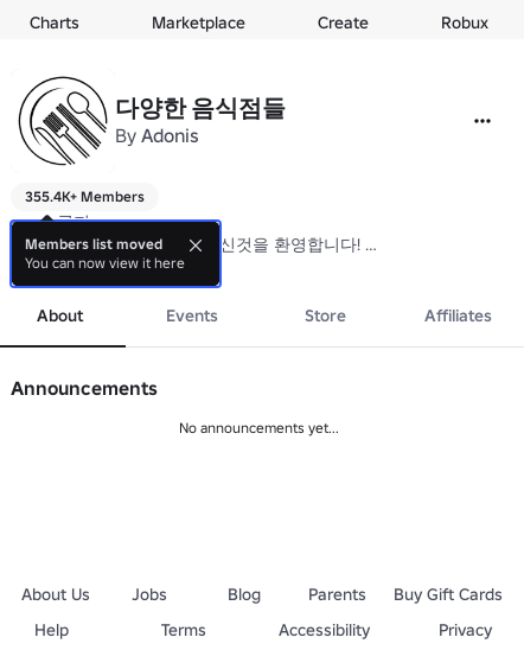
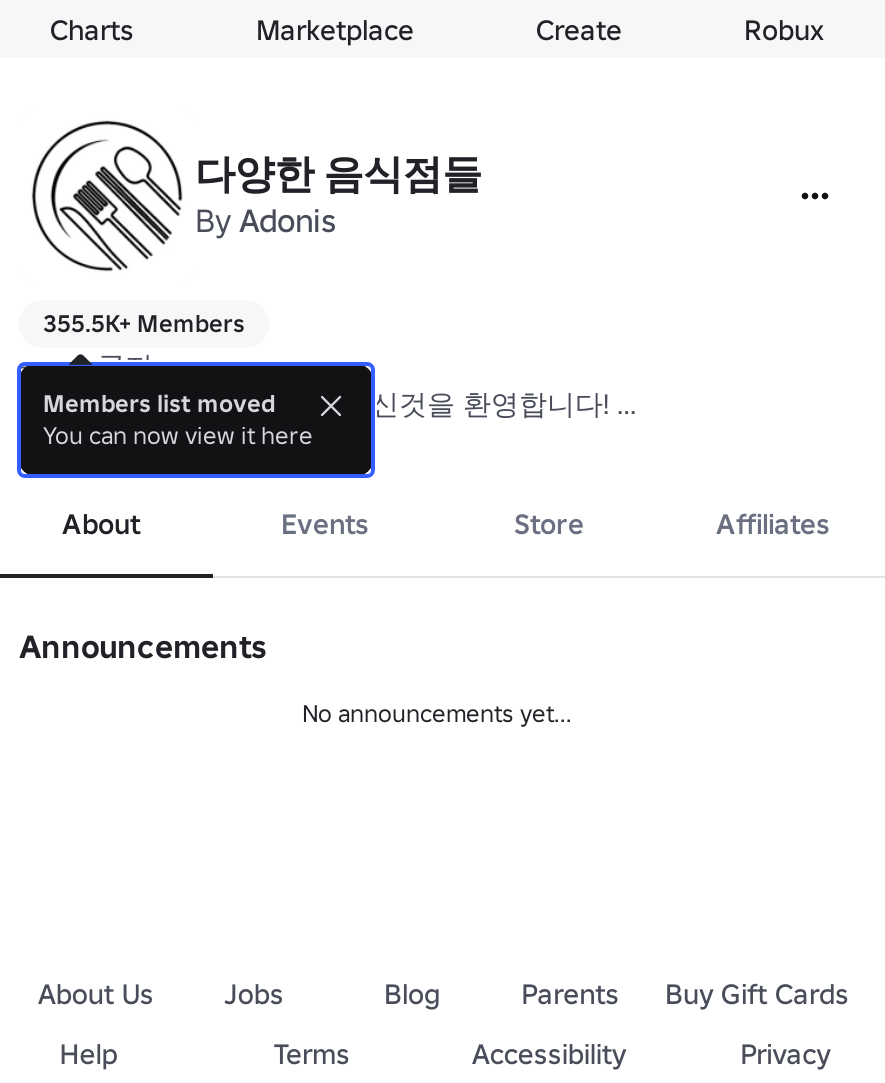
- 355.4K+ Members
+ 355.5K+ Members
